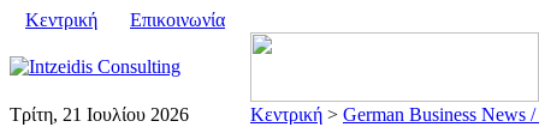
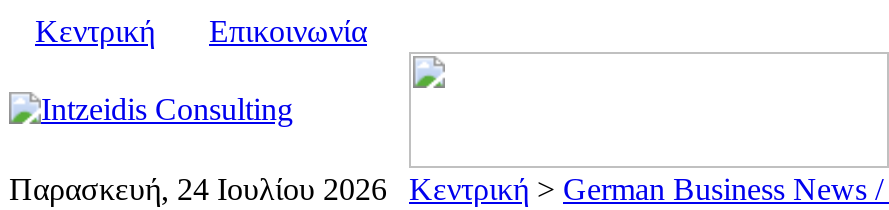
- Τρίτη, 21 Ιουλίου 2026
+ Παρασκευή, 24 Ιουλίου 2026
